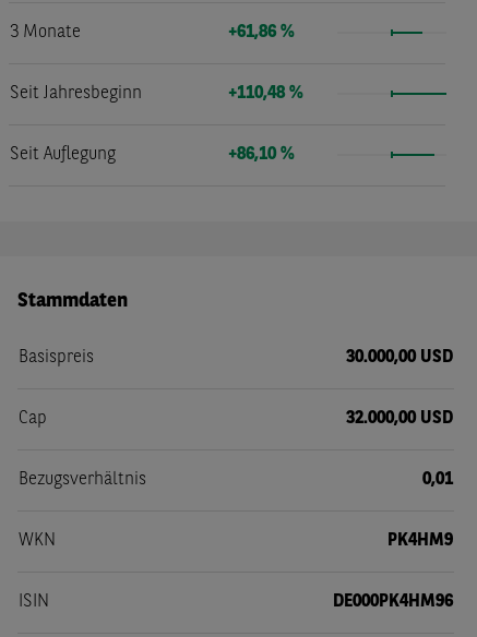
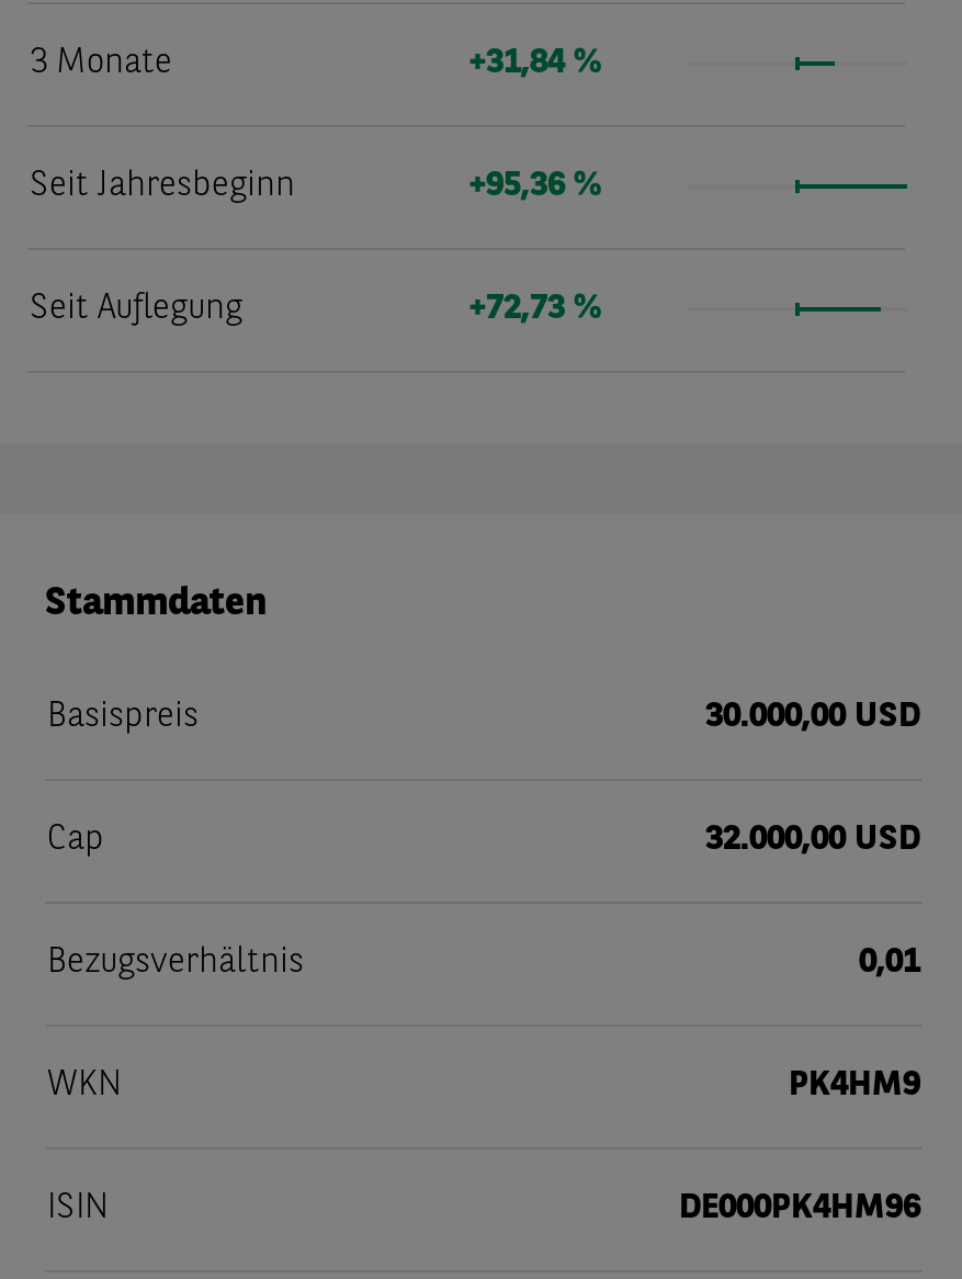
- +61,86 %
+ +31,84 %

- +110,48 %
+ +95,36 %

- +86,10 %
+ +72,73 %
